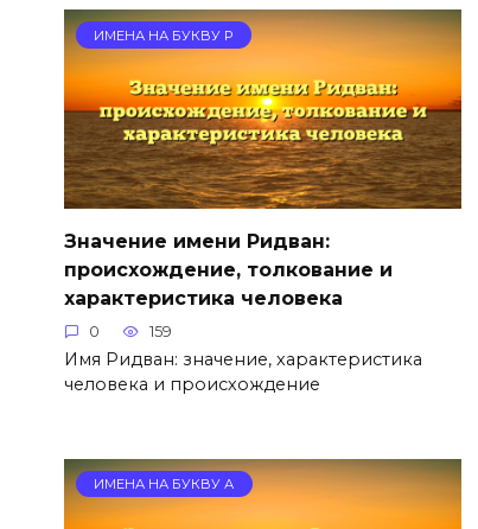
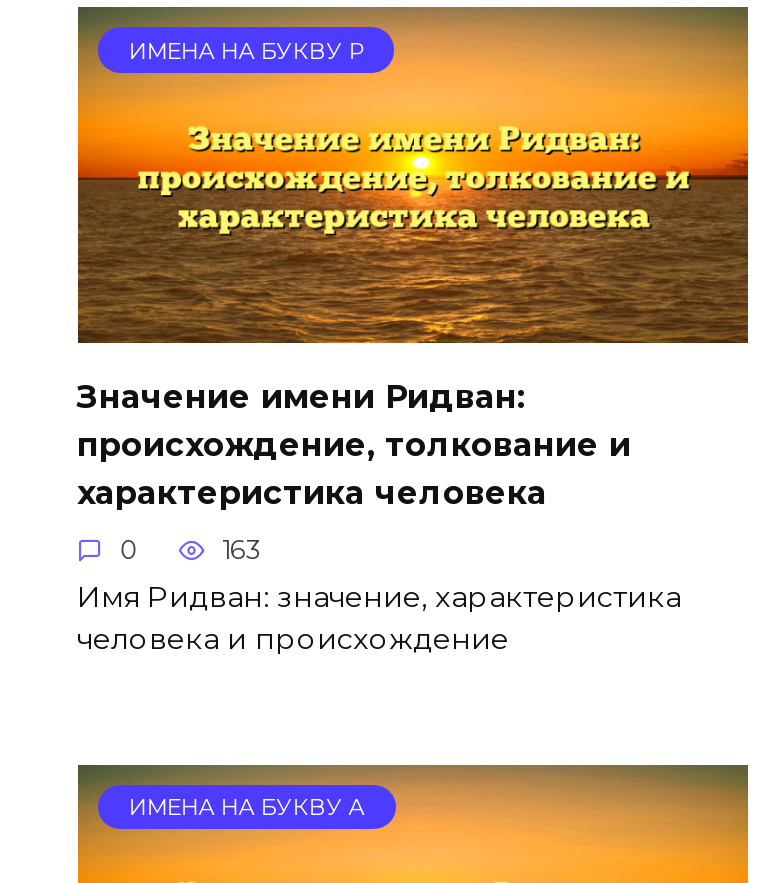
- 159
+ 163
